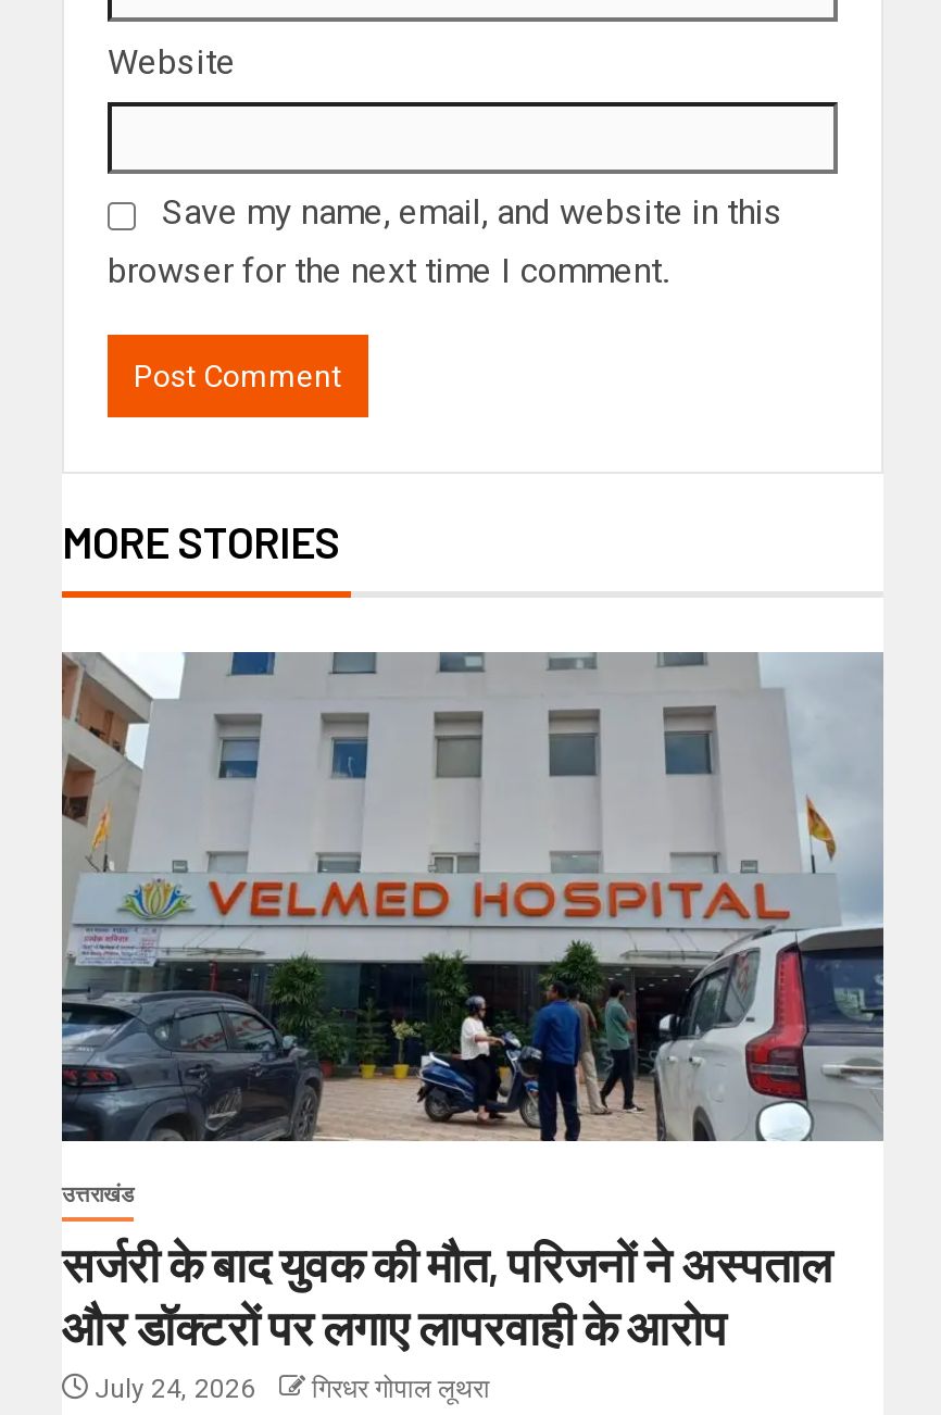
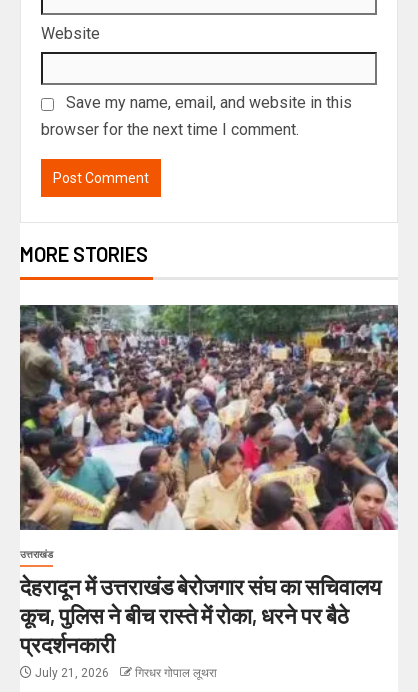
- [image]
+ [image]

- सर्जरी के बाद युवक की मौत, परिजनों ने अस्पताल
- और डॉक्टरों पर लगाए लापरवाही के आरोप
- July 24, 2026
+ देहरादून में उत्तराखंड बेरोजगार संघ का सचिवालय
+ कूच, पुलिस ने बीच रास्ते में रोका, धरने पर बैठे
+ प्रदर्शनकारी
+ July 21, 2026
